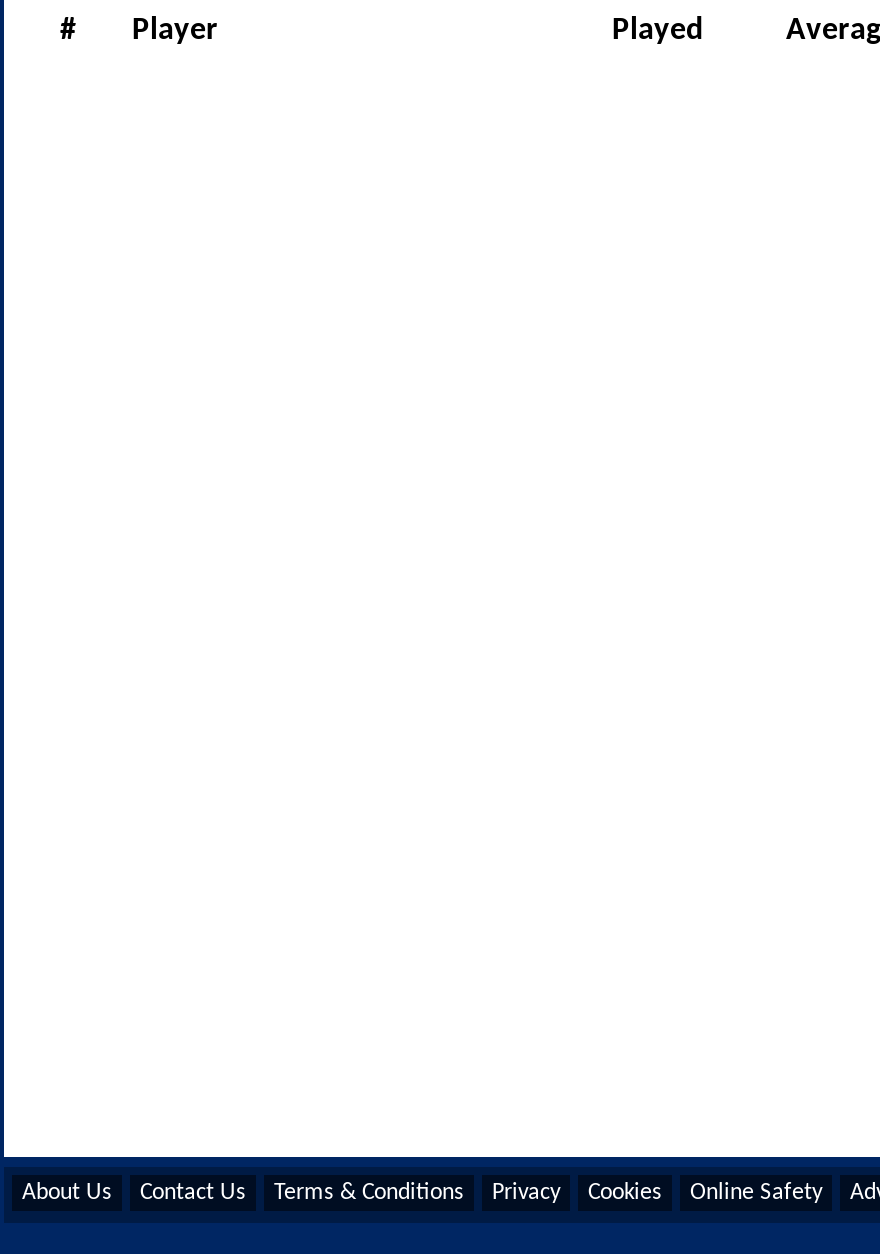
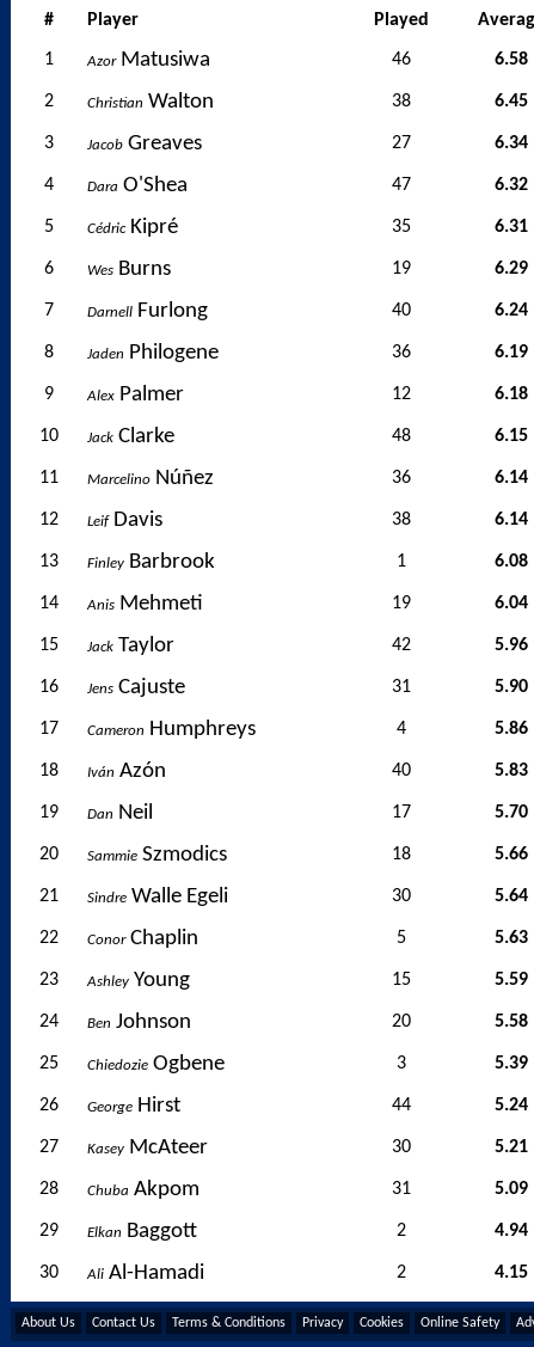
+ 1
+ Azor Matusiwa
+ 46
+ 6.58
+ 2
+ Christian Walton
+ 38
+ 6.45
+ 3
+ Jacob Greaves
+ 27
+ 6.34
+ 4
+ Dara O'Shea
+ 47
+ 6.32
+ 5
+ Cédric Kipré
+ 35
+ 6.31
+ 6
+ Wes Burns
+ 19
+ 6.29
+ 7
+ Darnell Furlong
+ 40
+ 6.24
+ 8
+ Jaden Philogene
+ 36
+ 6.19
+ 9
+ Alex Palmer
+ 12
+ 6.18
+ 10
+ Jack Clarke
+ 48
+ 6.15
+ 11
+ Marcelino Núñez
+ 36
+ 6.14
+ 12
+ Leif Davis
+ 38
+ 6.14
+ 13
+ Finley Barbrook
+ 1
+ 6.08
+ 14
+ Anis Mehmeti
+ 19
+ 6.04
+ 15
+ Jack Taylor
+ 42
+ 5.96
+ 16
+ Jens Cajuste
+ 31
+ 5.90
+ 17
+ Cameron Humphreys
+ 4
+ 5.86
+ 18
+ Iván Azón
+ 40
+ 5.83
+ 19
+ Dan Neil
+ 17
+ 5.70
+ 20
+ Sammie Szmodics
+ 18
+ 5.66
+ 21
+ Sindre Walle Egeli
+ 30
+ 5.64
+ 22
+ Conor Chaplin
+ 5
+ 5.63
+ 23
+ Ashley Young
+ 15
+ 5.59
+ 24
+ Ben Johnson
+ 20
+ 5.58
+ 25
+ Chiedozie Ogbene
+ 3
+ 5.39
+ 26
+ George Hirst
+ 44
+ 5.24
+ 27
+ Kasey McAteer
+ 30
+ 5.21
+ 28
+ Chuba Akpom
+ 31
+ 5.09
+ 29
+ Elkan Baggott
+ 2
+ 4.94
+ 30
+ Ali Al-Hamadi
+ 2
+ 4.15
